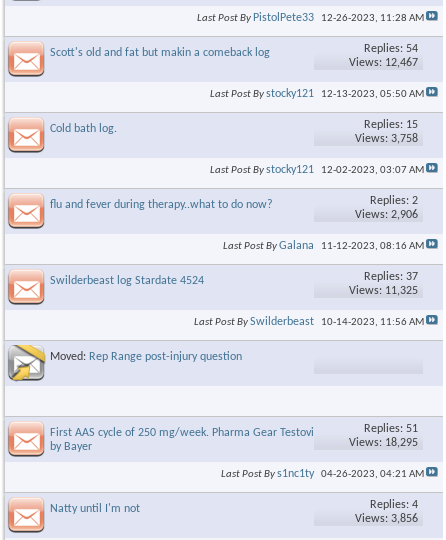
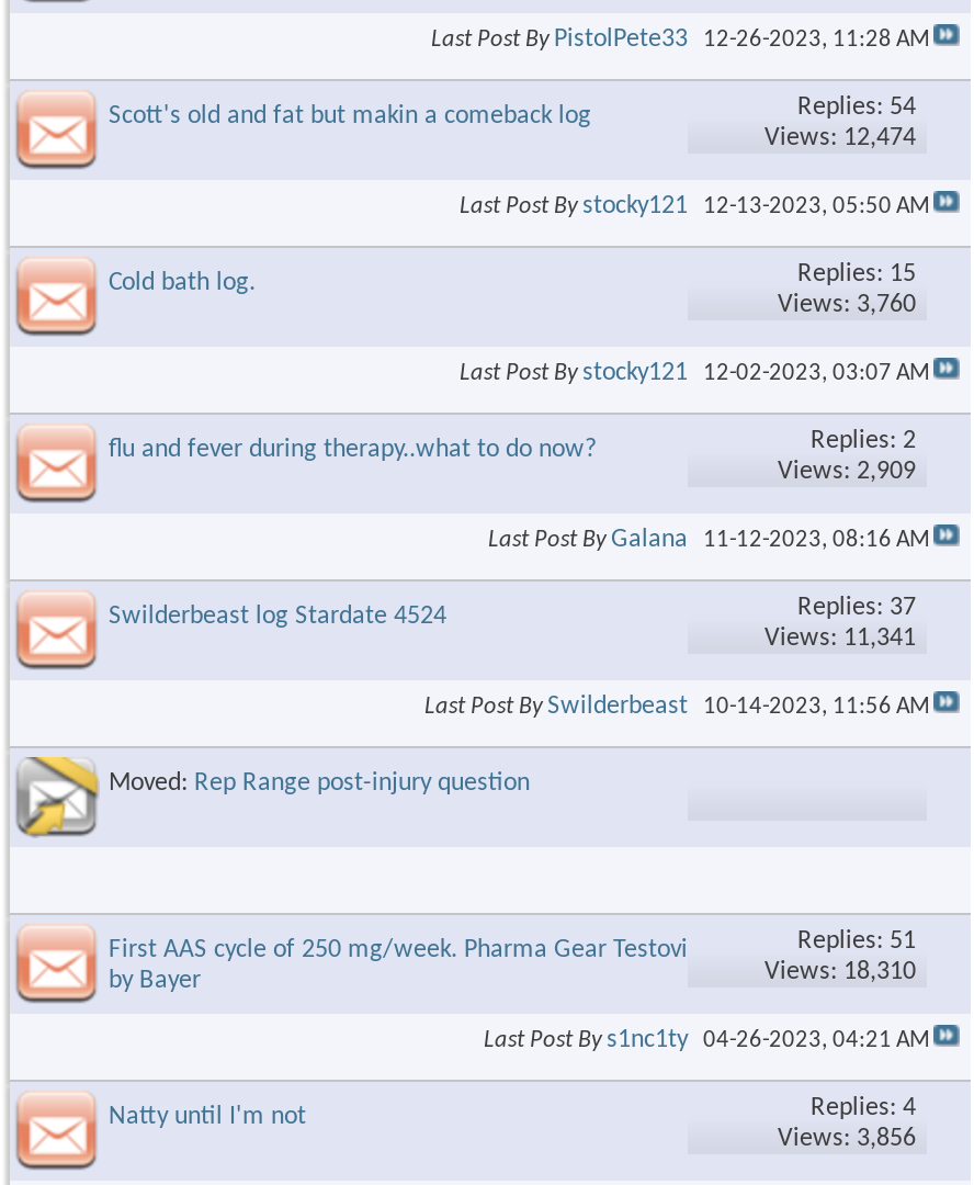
- Views: 12,467
+ Views: 12,474

- Views: 3,758
+ Views: 3,760

- Views: 2,906
+ Views: 2,909

- Views: 11,325
+ Views: 11,341

- Views: 18,295
+ Views: 18,310
